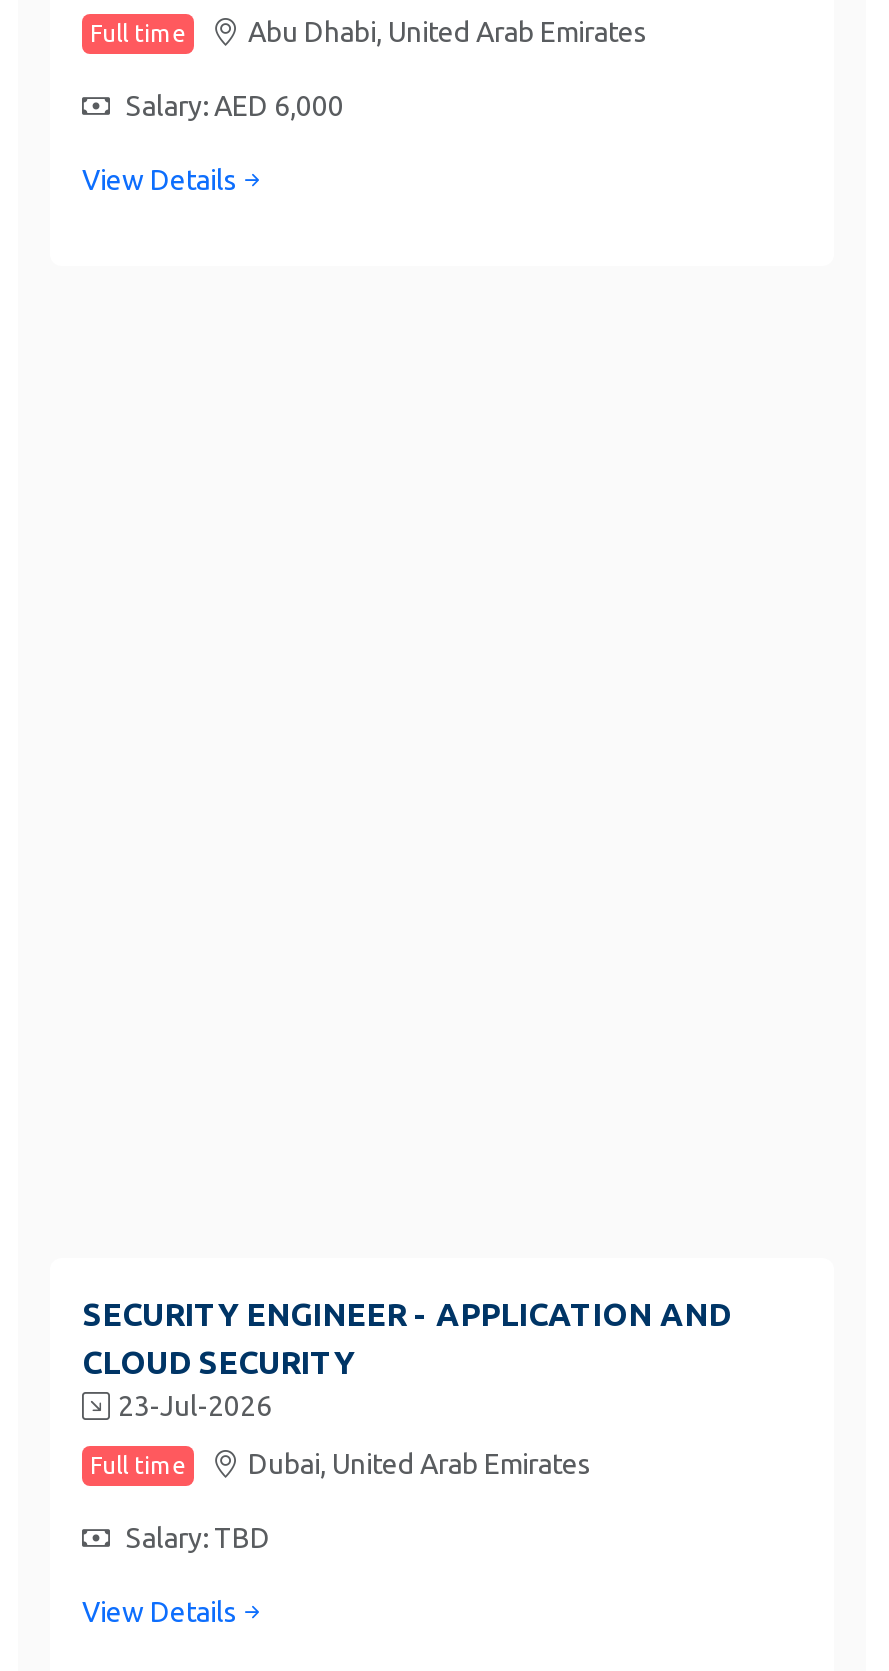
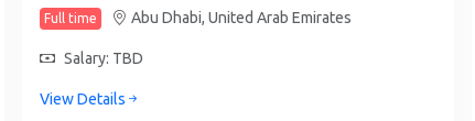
- Salary: AED 6,000
- View Details

- SECURITY ENGINEER - APPLICATION AND
- CLOUD SECURITY
- 23-Jul-2026
- Full time
- Dubai, United Arab Emirates
